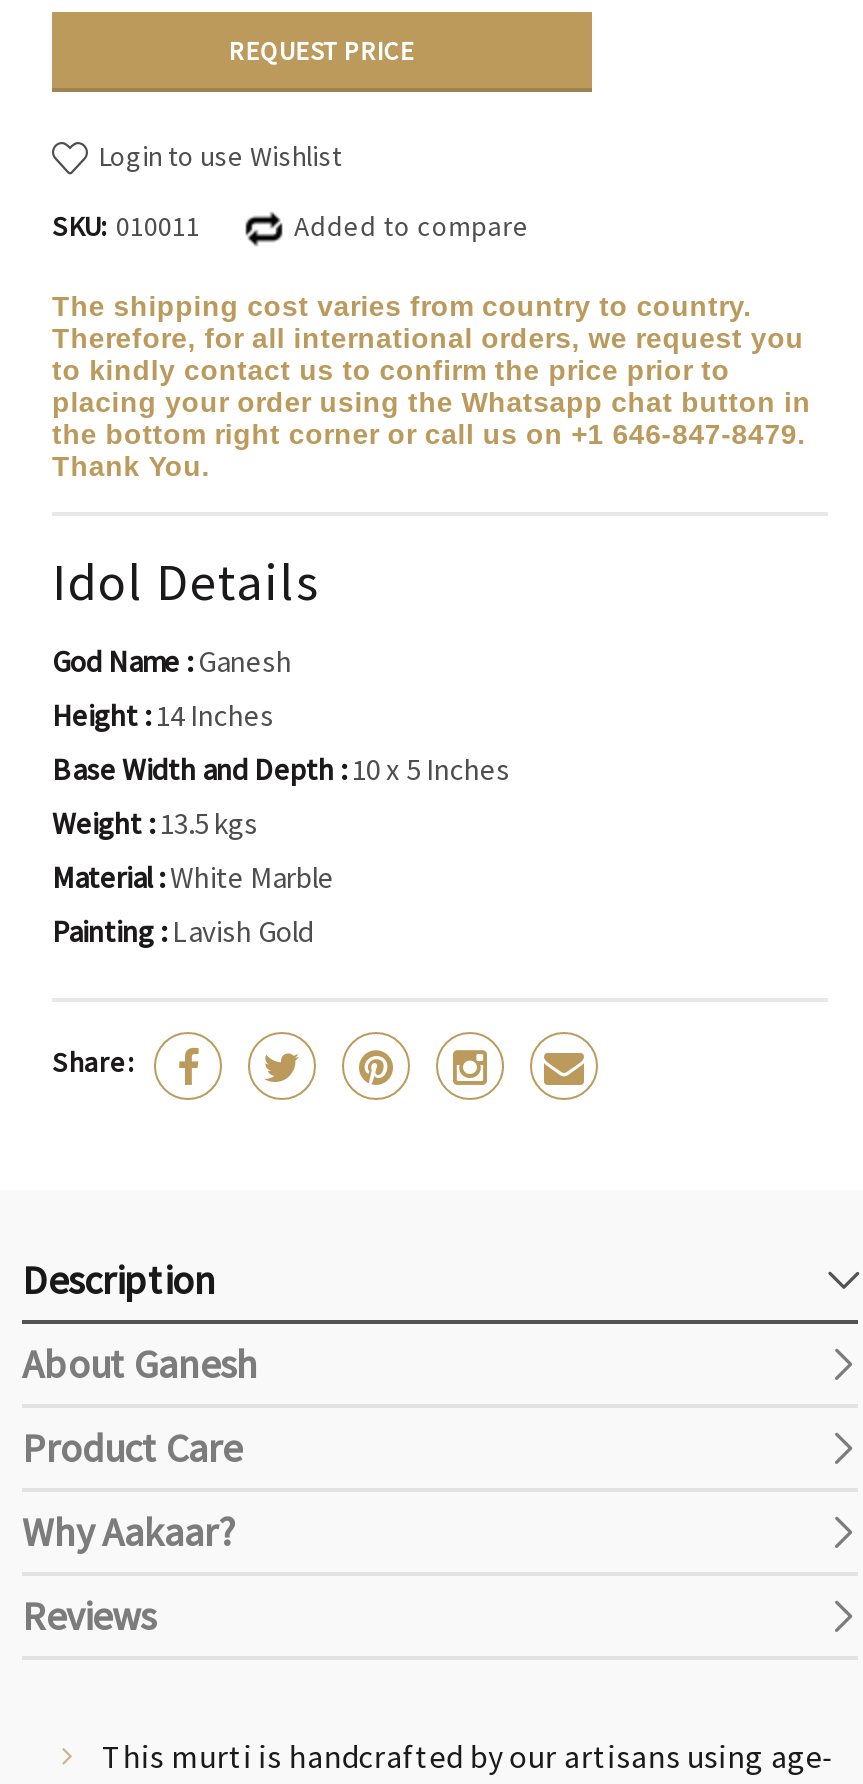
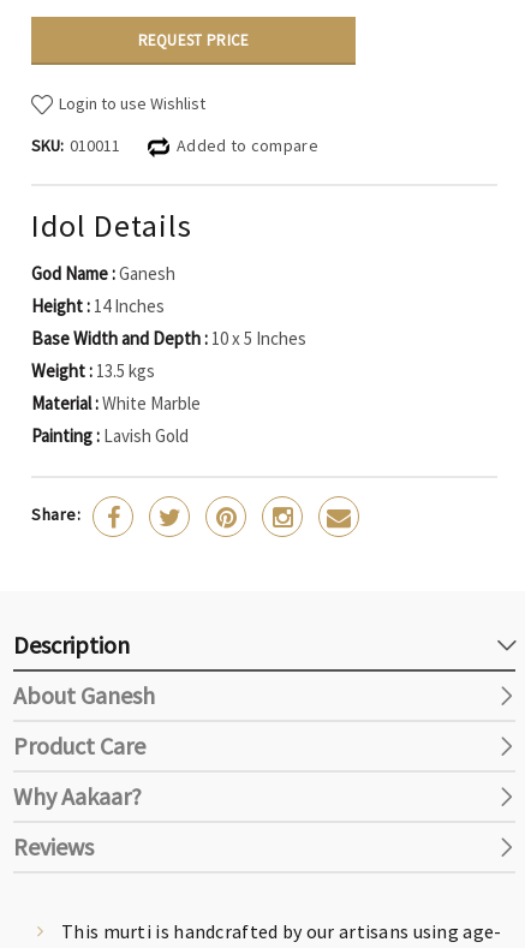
- The shipping cost varies from country to country.
- Therefore, for all international orders, we request you
- to kindly contact us to confirm the price prior to
- placing your order using the Whatsapp chat button in
- the bottom right corner or call us on +1 646-847-8479.
- Thank You.
